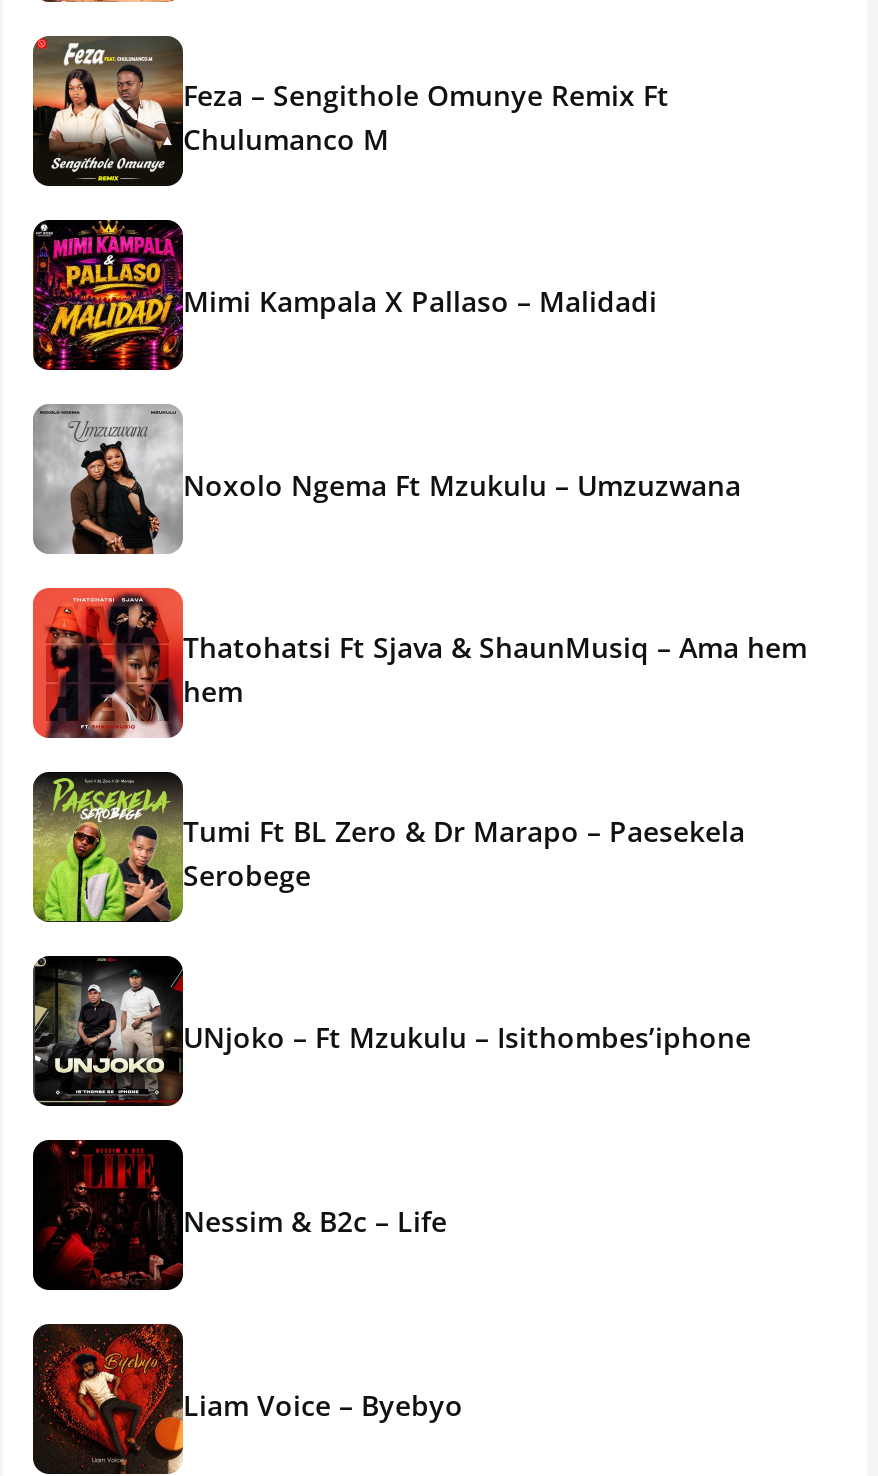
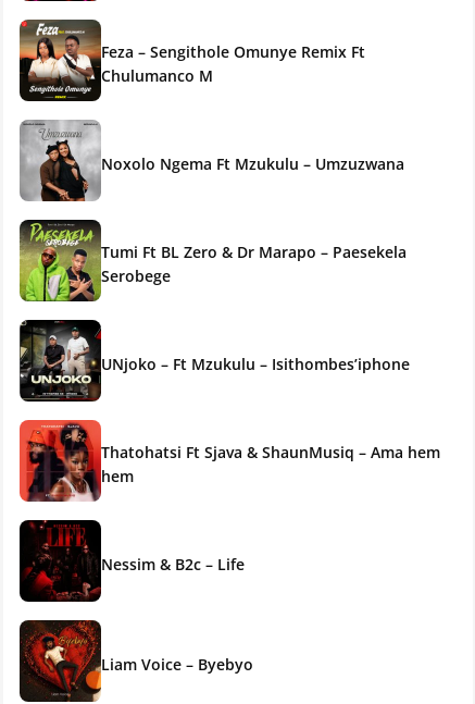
- [image]
- Mimi Kampala X Pallaso – Malidadi

moved down: [image] | Thatohatsi Ft Sjava & ShaunMusiq – Ama hem | hem

moved up: [image] | Tumi Ft BL Zero & Dr Marapo – Paesekela | Serobege | UNjoko – Ft Mzukulu – Isithombes’iphone
